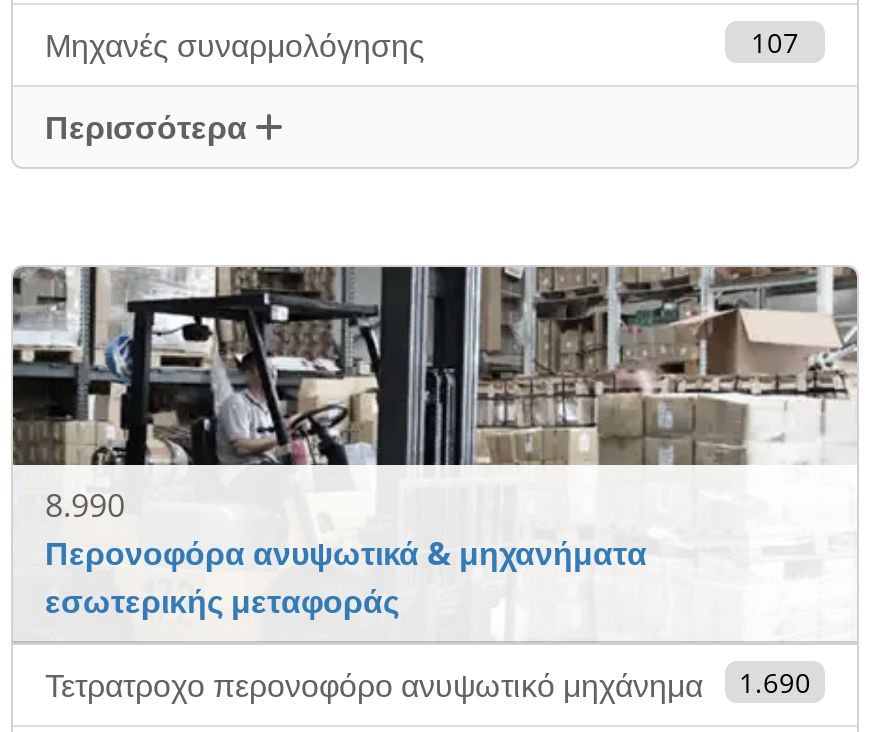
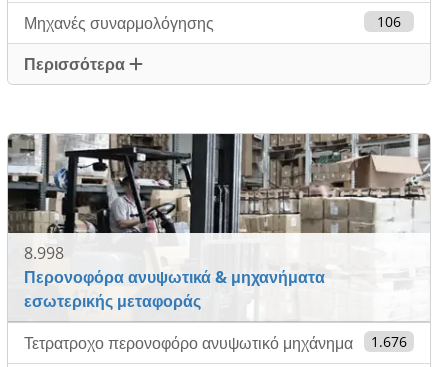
- 107
+ 106

- 8.990
+ 8.998

- Τετρατροχο περονοφόρο ανυψωτικό μηχάνημα 1.690
+ Τετρατροχο περονοφόρο ανυψωτικό μηχάνημα 1.676
